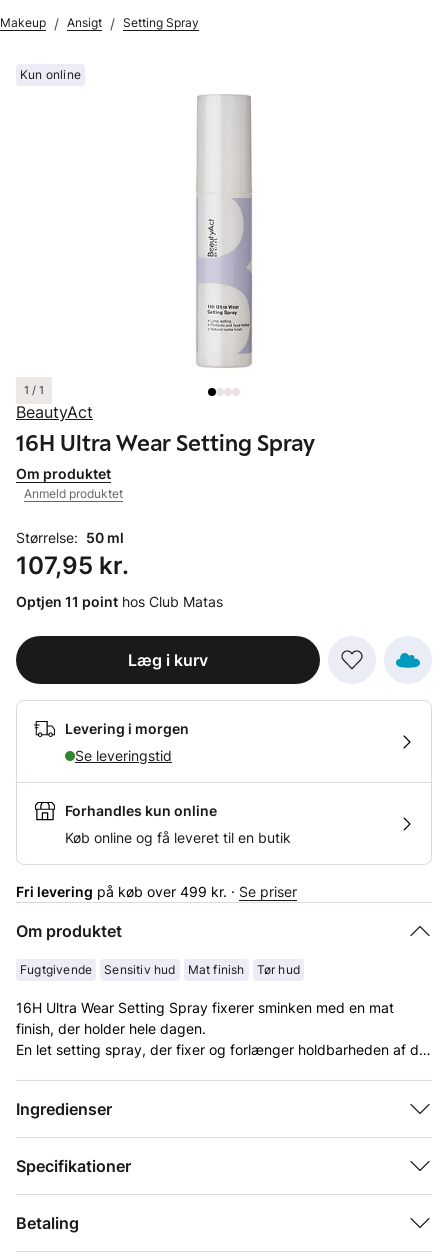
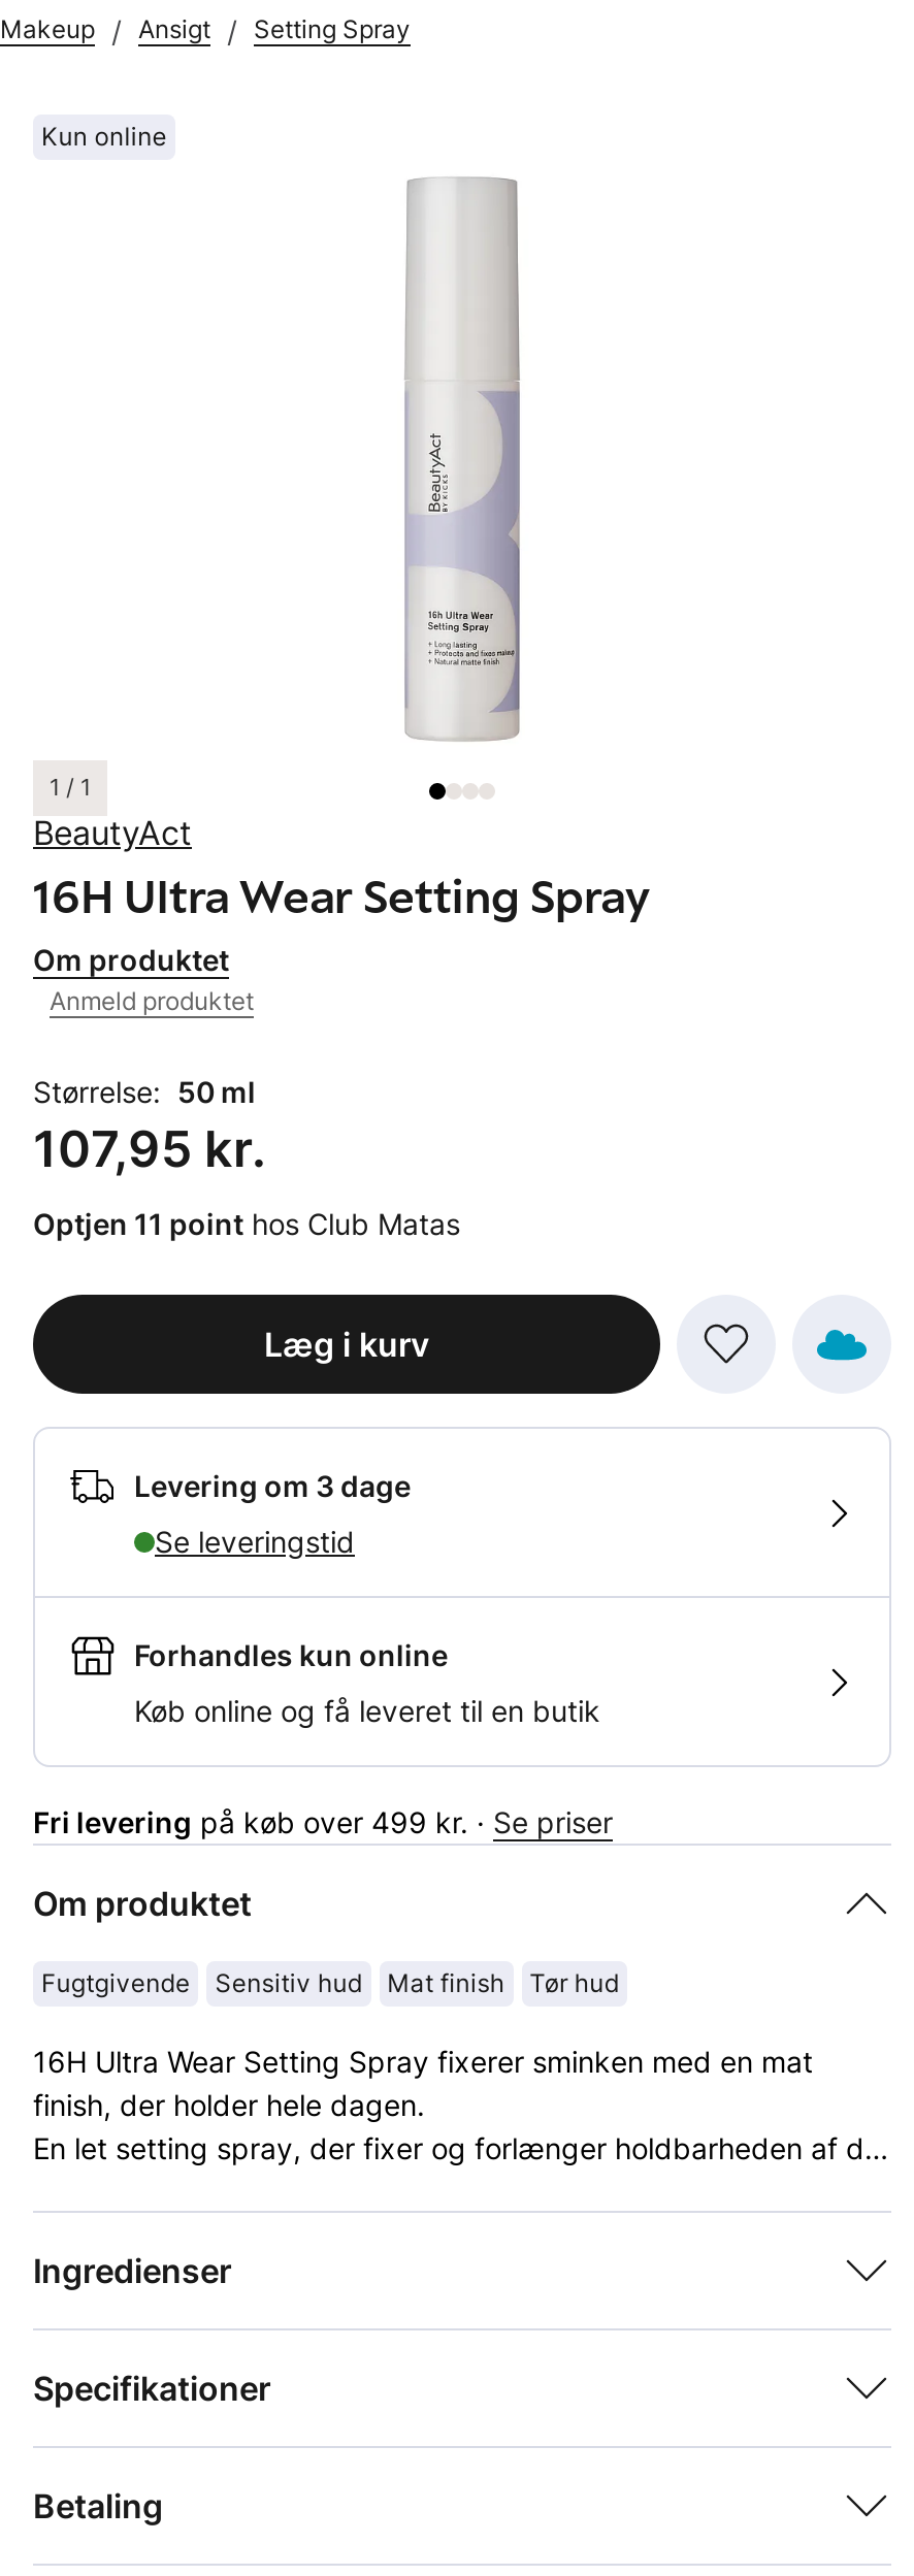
- Levering i morgen
+ Levering om 3 dage
